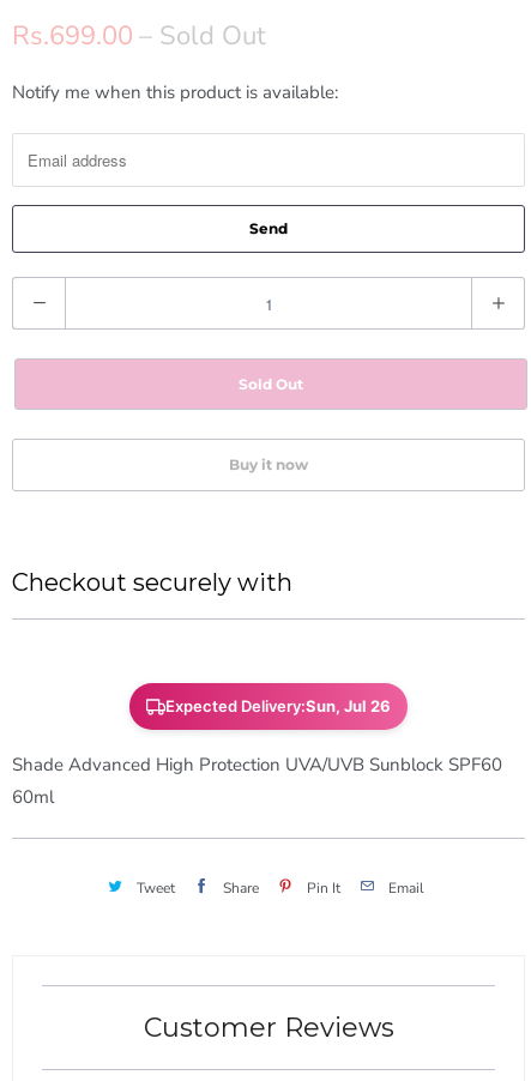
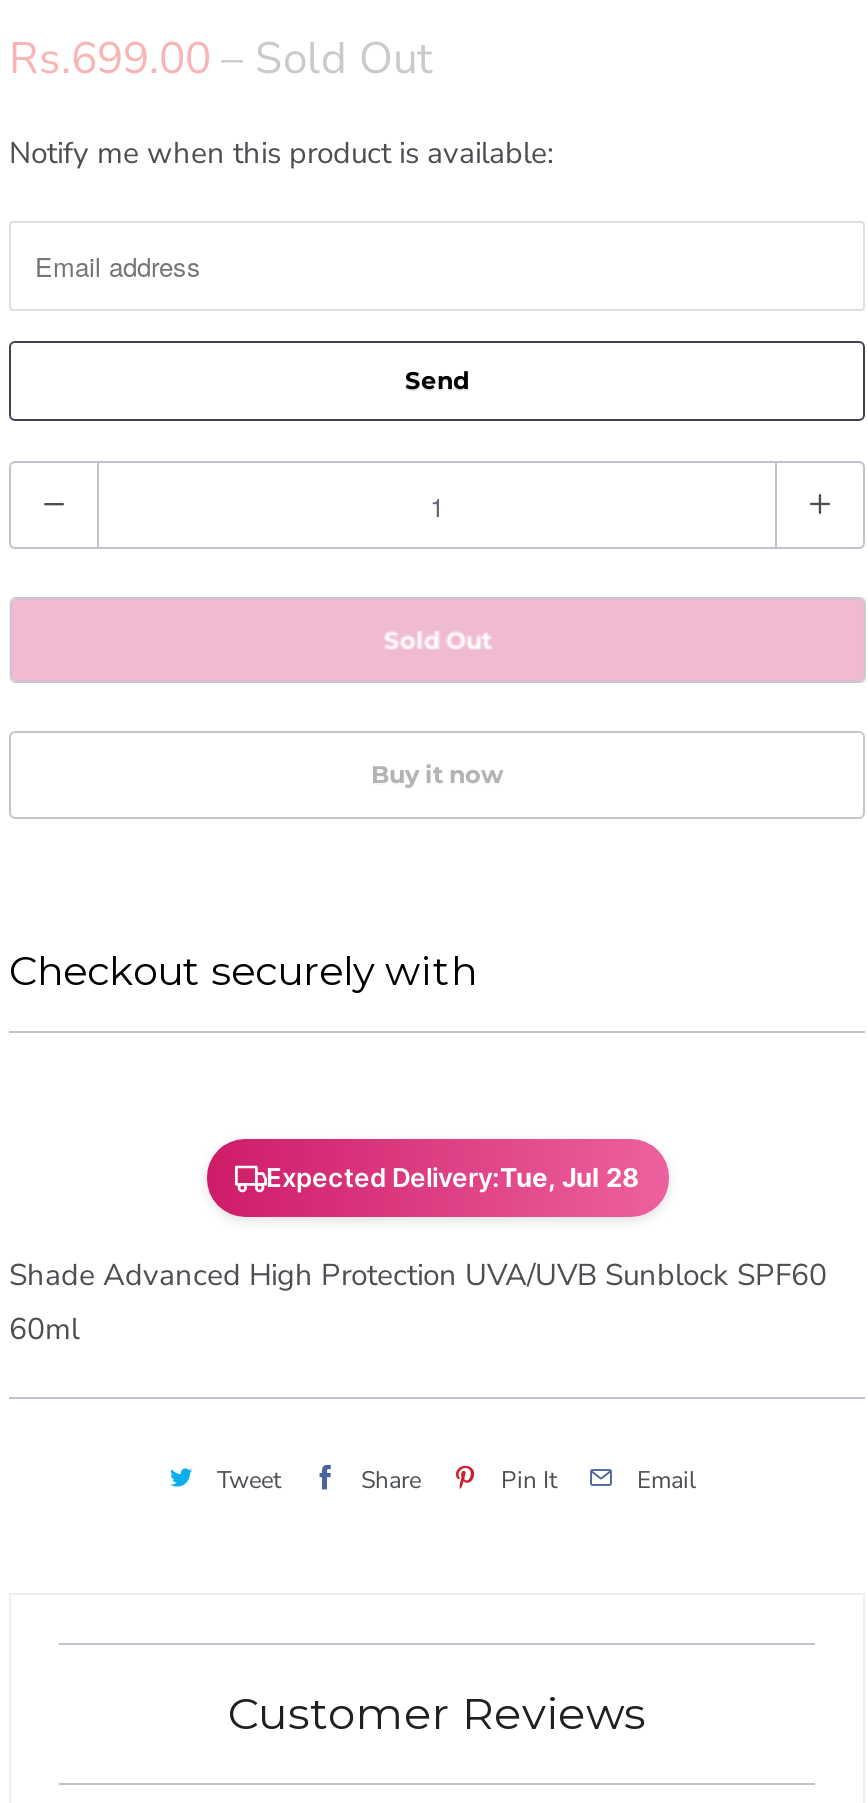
- Expected Delivery:Sun, Jul 26
+ Expected Delivery:Tue, Jul 28
